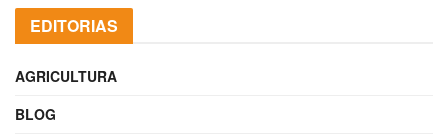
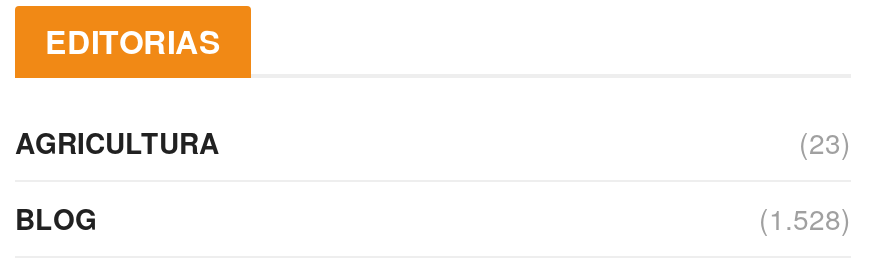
+ (23)

+ (1.528)
